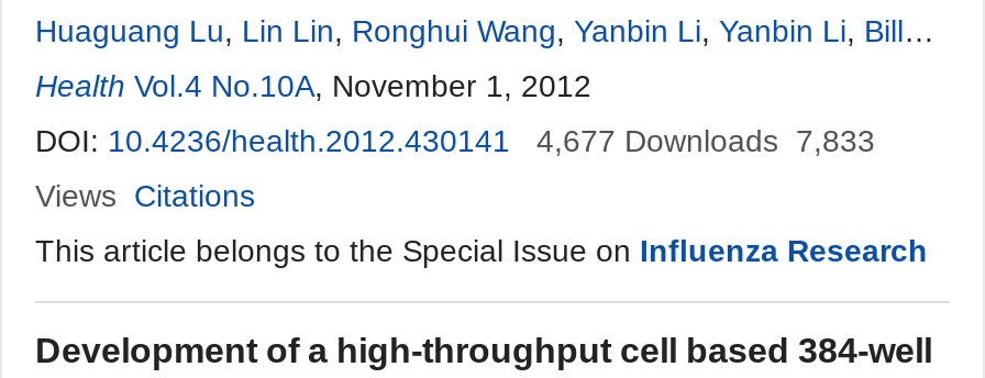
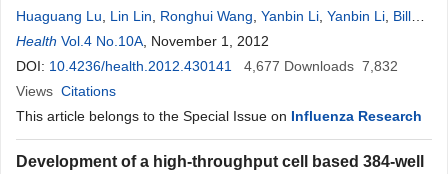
- DOI: 10.4236/health.2012.430141 4,677 Downloads 7,833
+ DOI: 10.4236/health.2012.430141 4,677 Downloads 7,832
